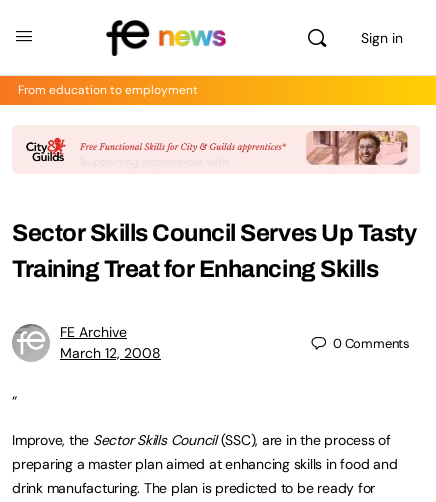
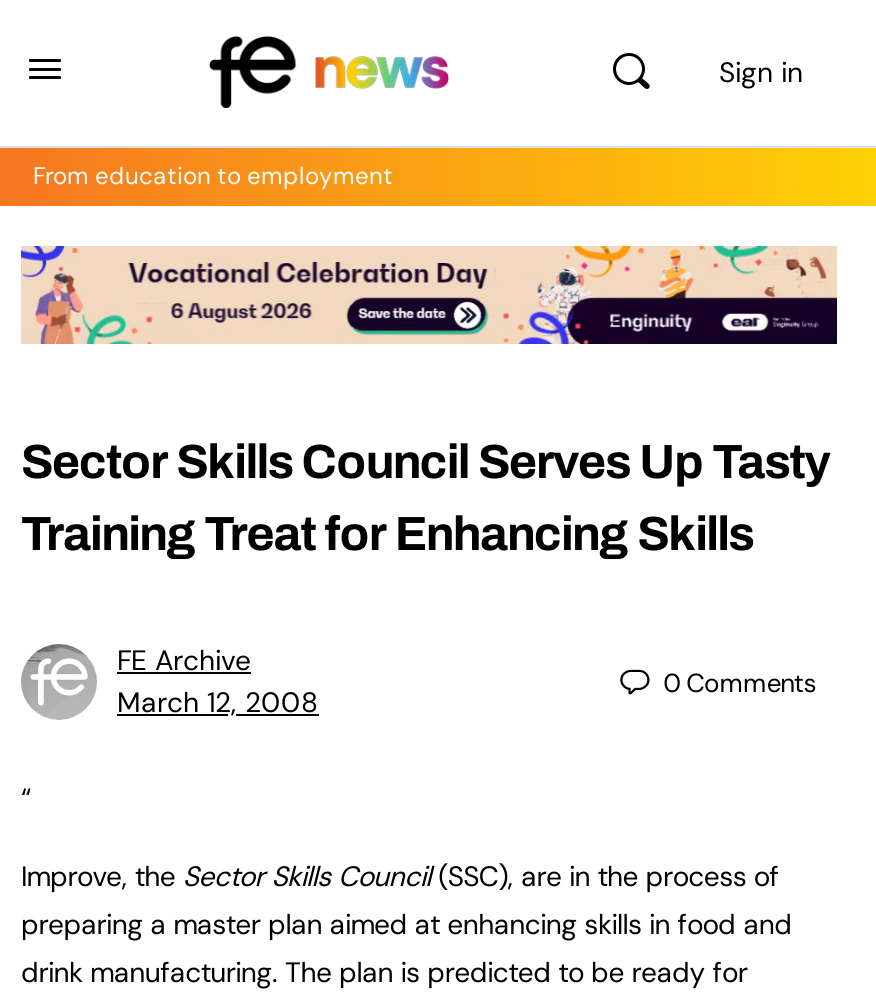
- [image]
+ [image]
